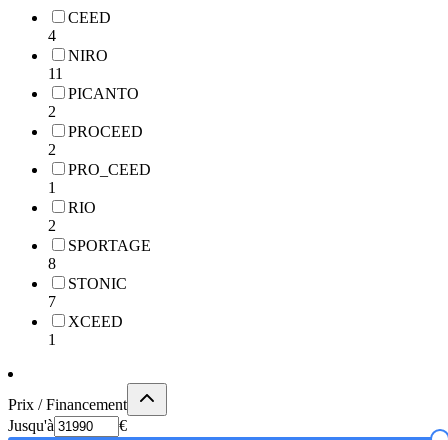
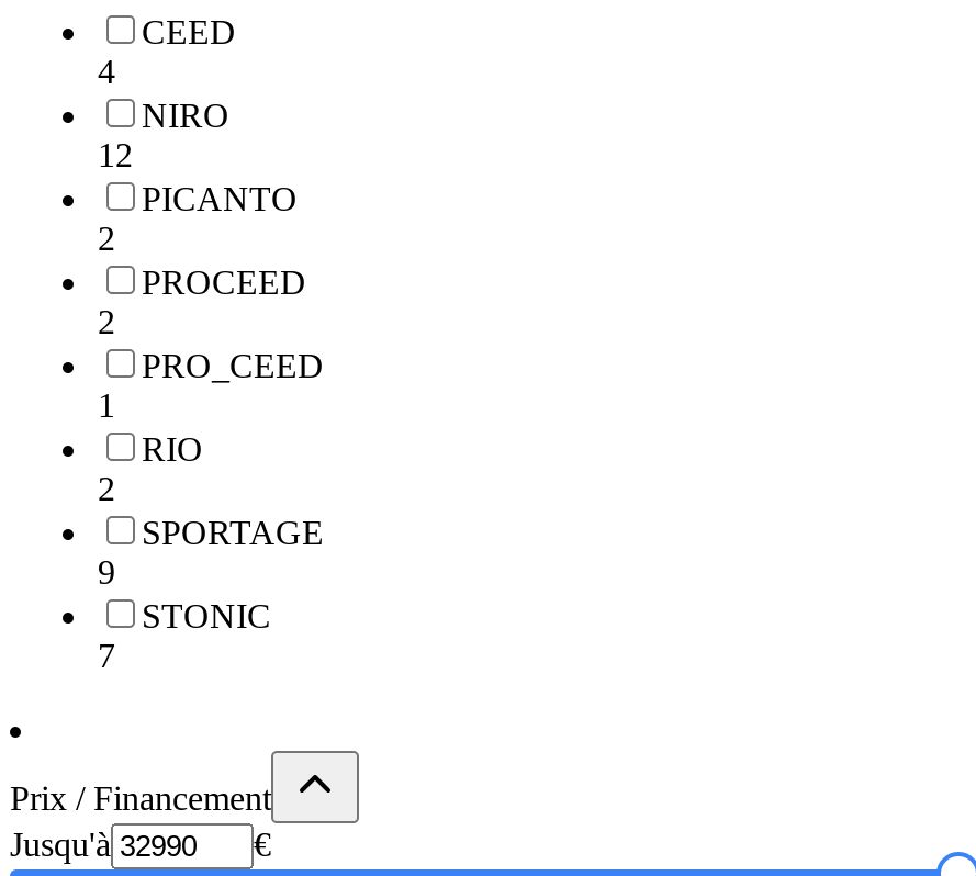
- 11
+ 12

- 8
+ 9

- XCEED
- 1
